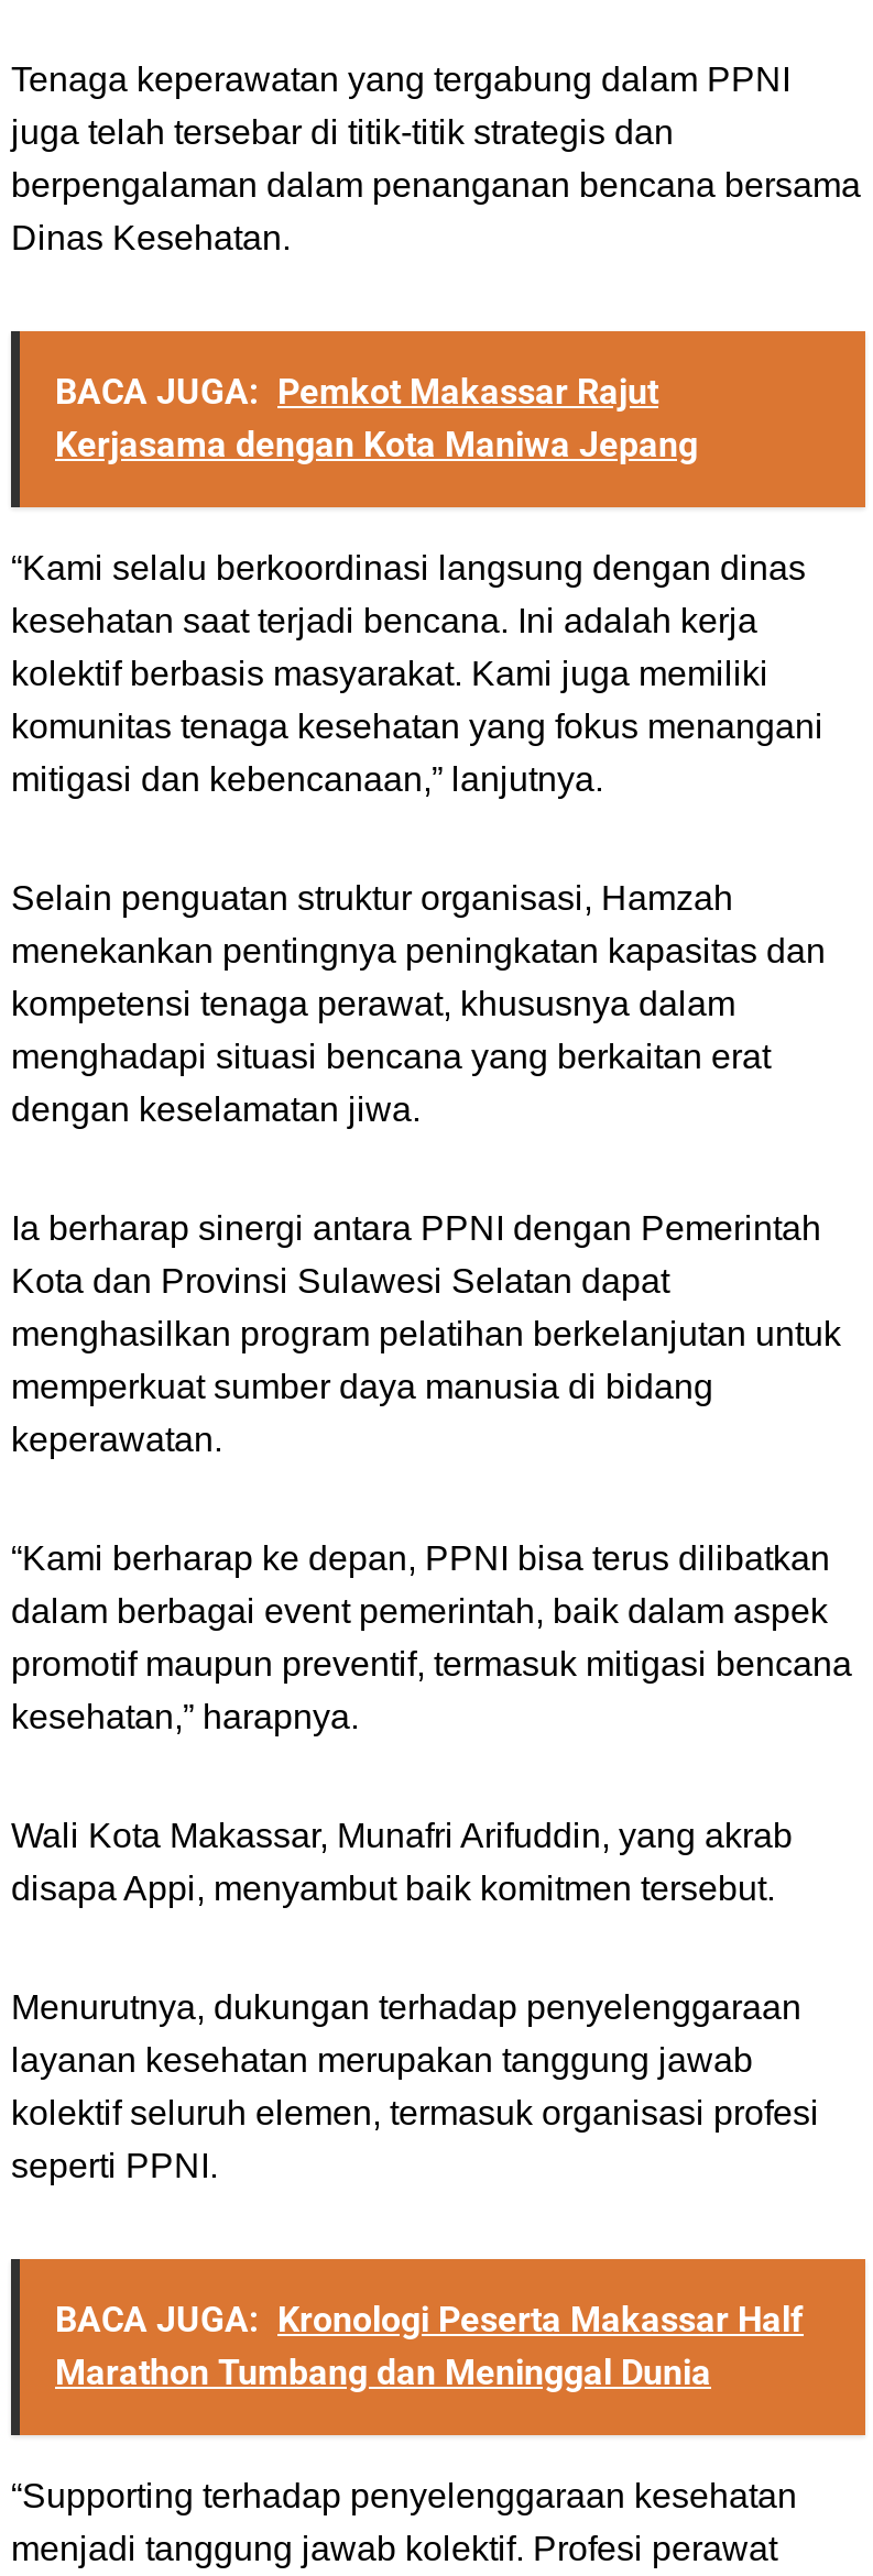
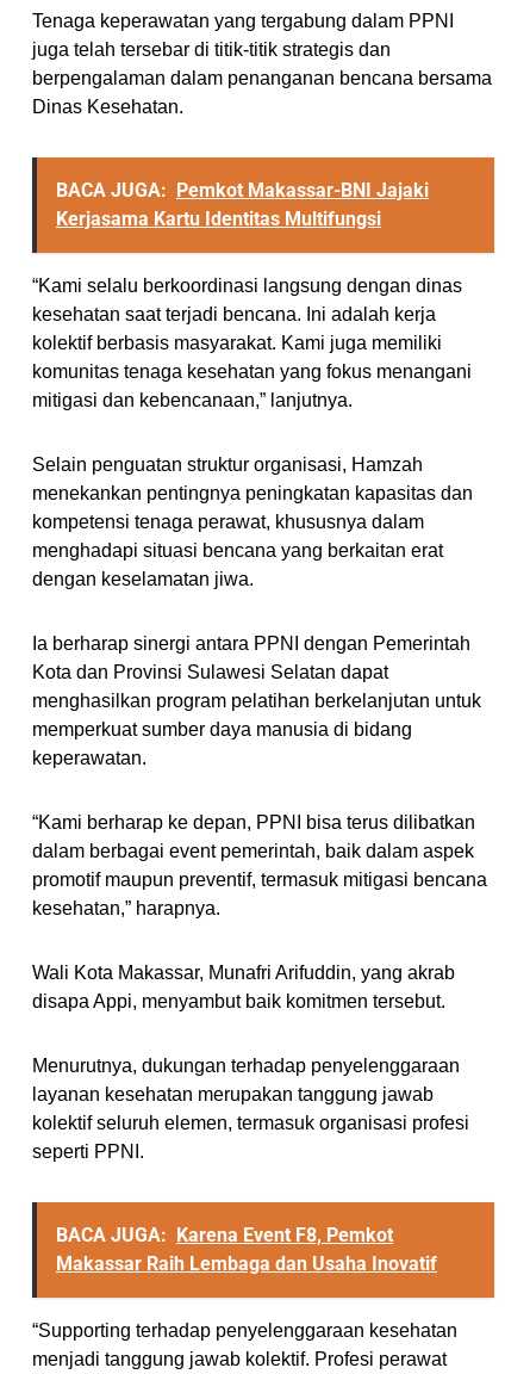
- BACA JUGA: Pemkot Makassar Rajut
- Kerjasama dengan Kota Maniwa Jepang
+ BACA JUGA: Pemkot Makassar-BNI Jajaki
+ Kerjasama Kartu Identitas Multifungsi

- BACA JUGA: Kronologi Peserta Makassar Half
- Marathon Tumbang dan Meninggal Dunia
+ BACA JUGA: Karena Event F8, Pemkot
+ Makassar Raih Lembaga dan Usaha Inovatif
